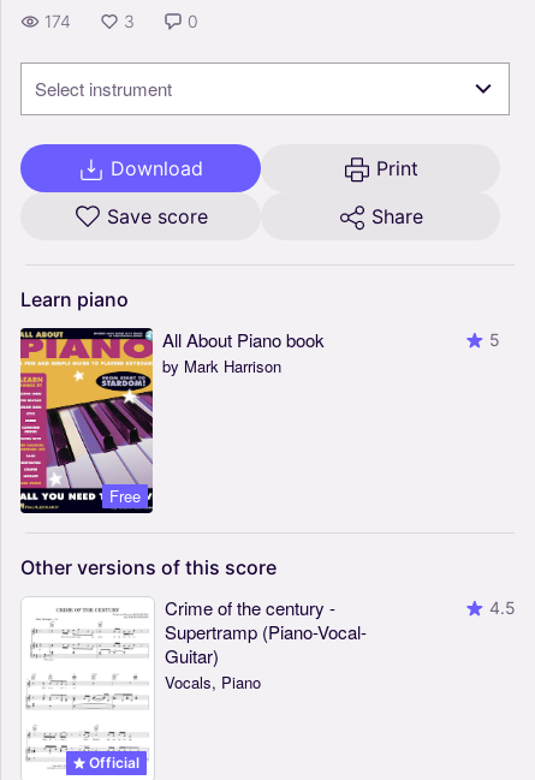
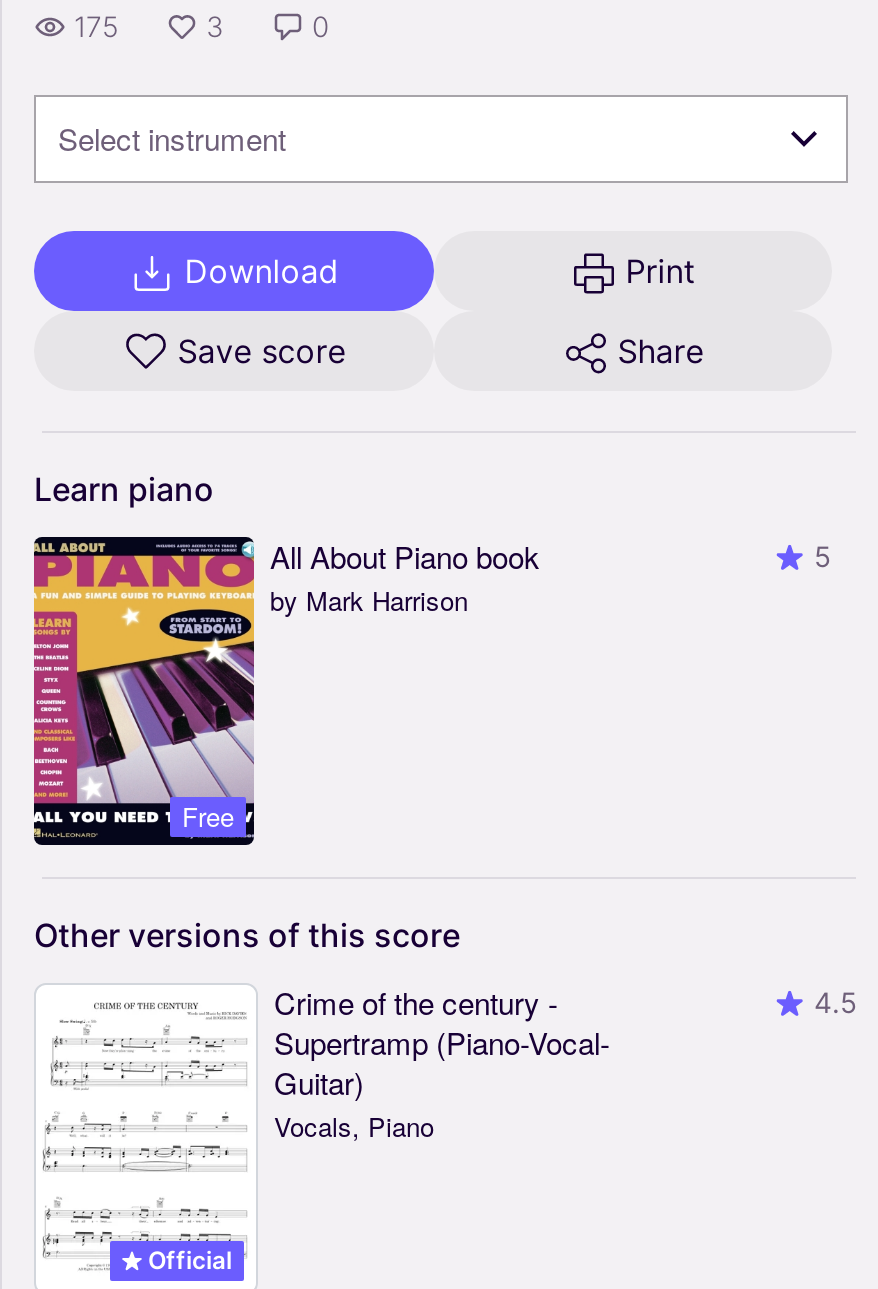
- 174
+ 175
